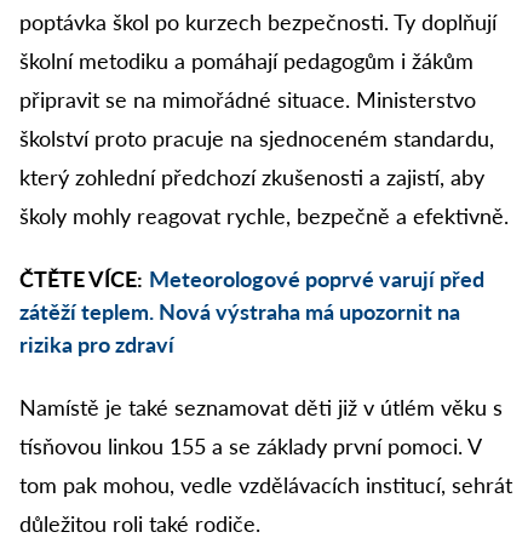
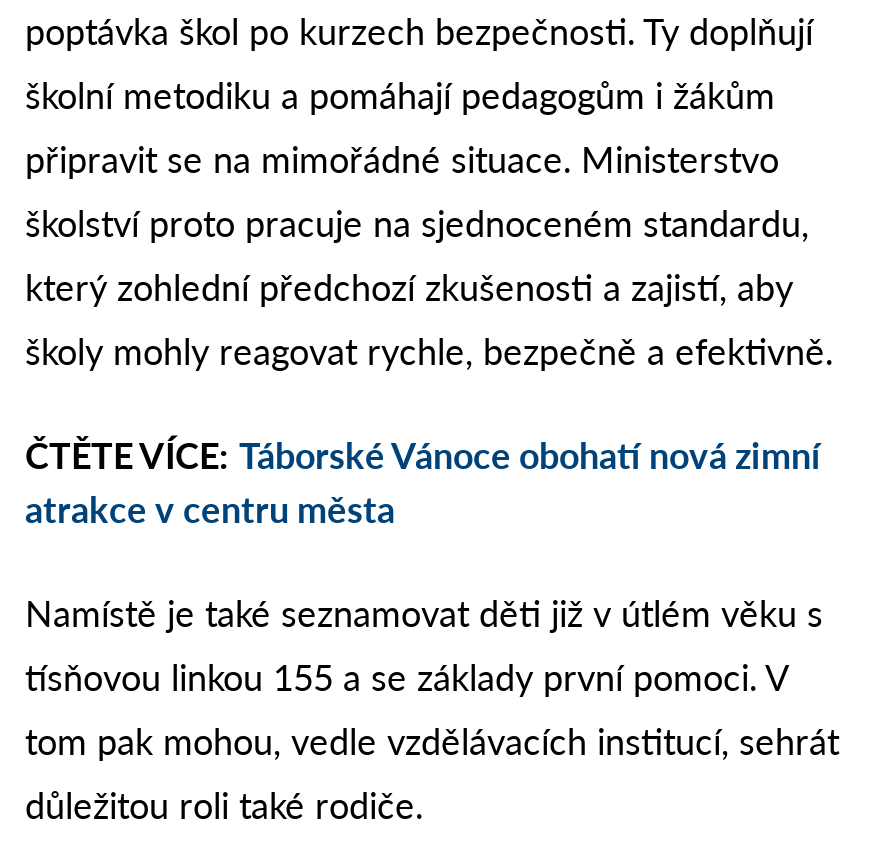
- ČTĚTE VÍCE: Meteorologové poprvé varují před
- zátěží teplem. Nová výstraha má upozornit na
- rizika pro zdraví
+ ČTĚTE VÍCE: Táborské Vánoce obohatí nová zimní
+ atrakce v centru města
